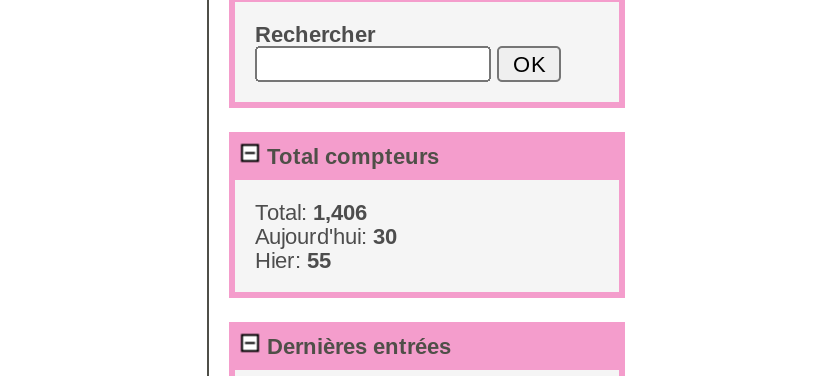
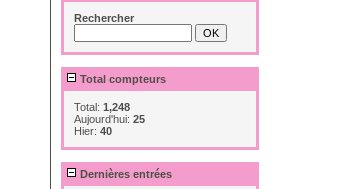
- Total: 1,406
+ Total: 1,248

- Aujourd'hui: 30
+ Aujourd'hui: 25

- Hier: 55
+ Hier: 40
